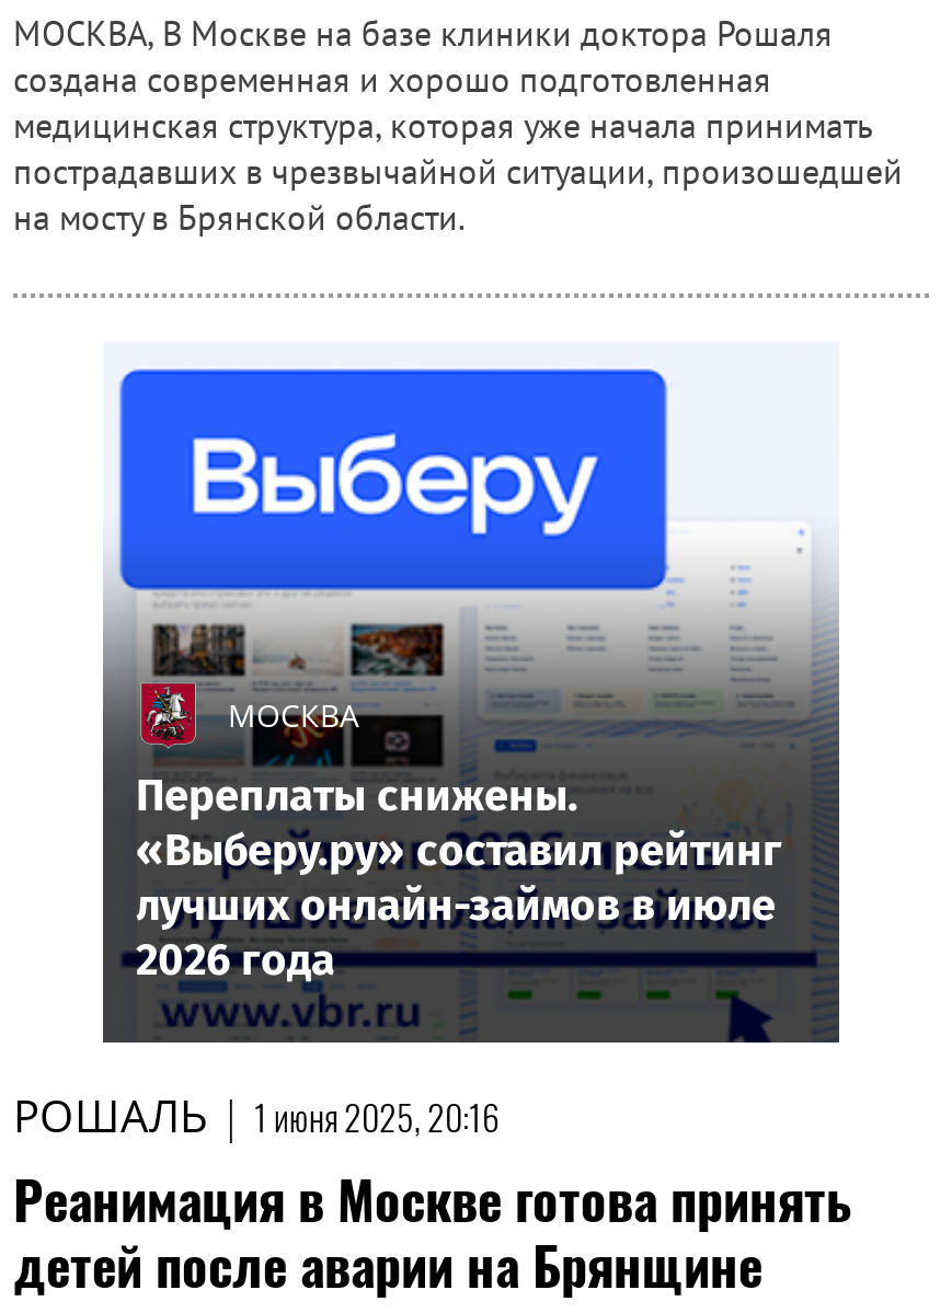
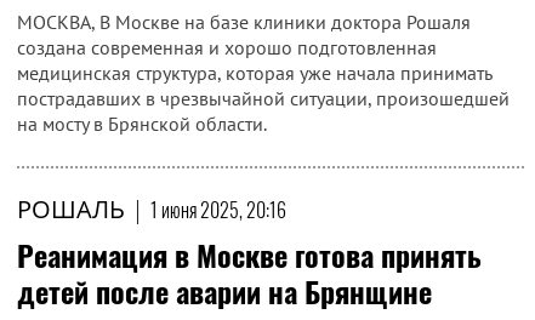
- [image]
- МОСКВА
- Переплаты снижены.
- «Выберу.ру» составил рейтинг
- лучших онлайн-займов в июле
- 2026 года
